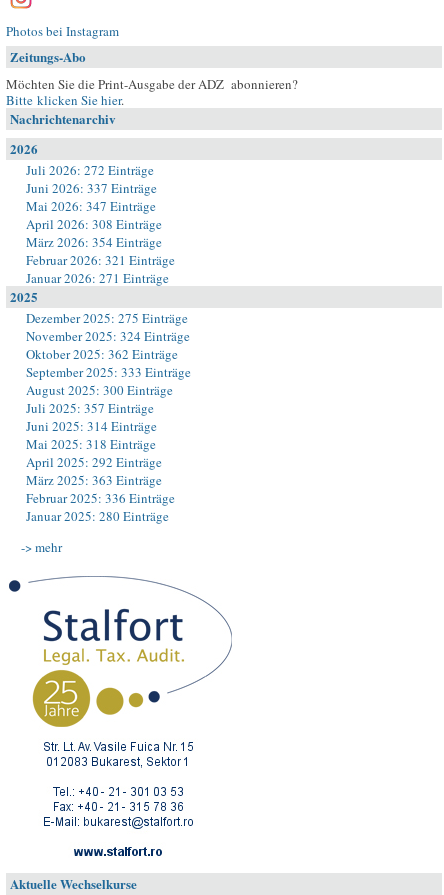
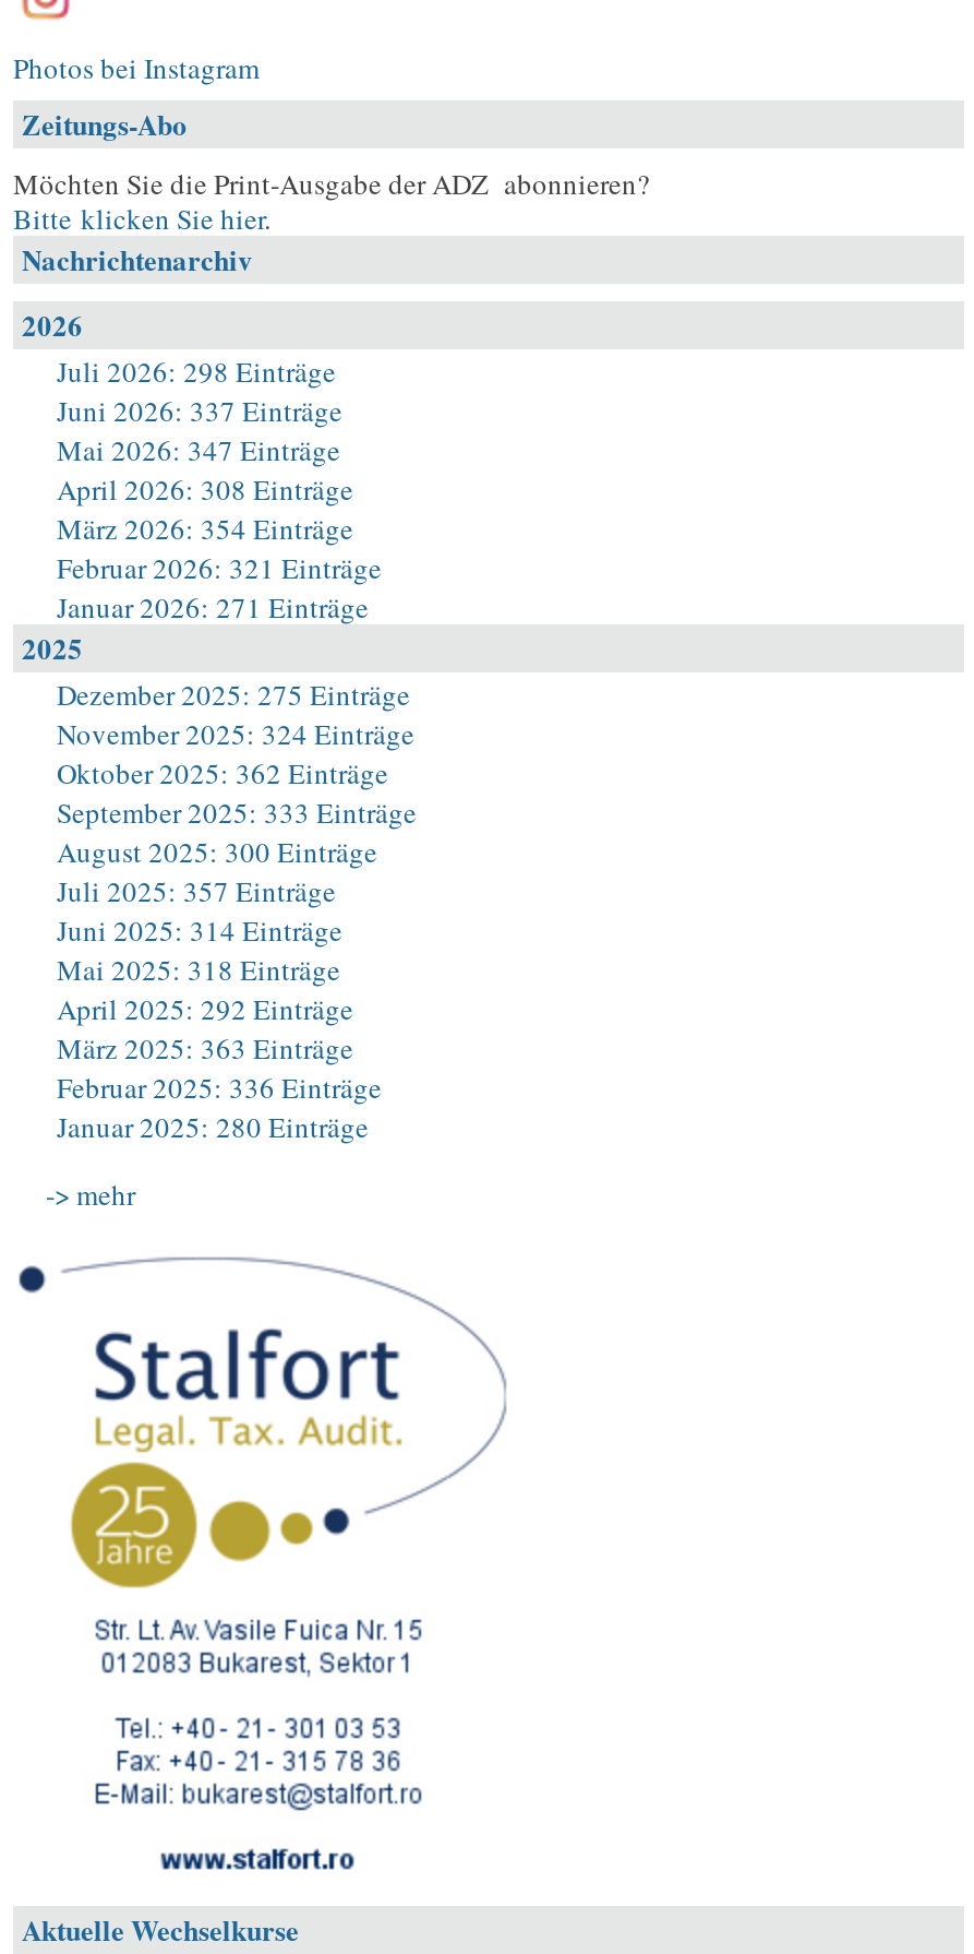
- Juli 2026: 272 Einträge
+ Juli 2026: 298 Einträge
